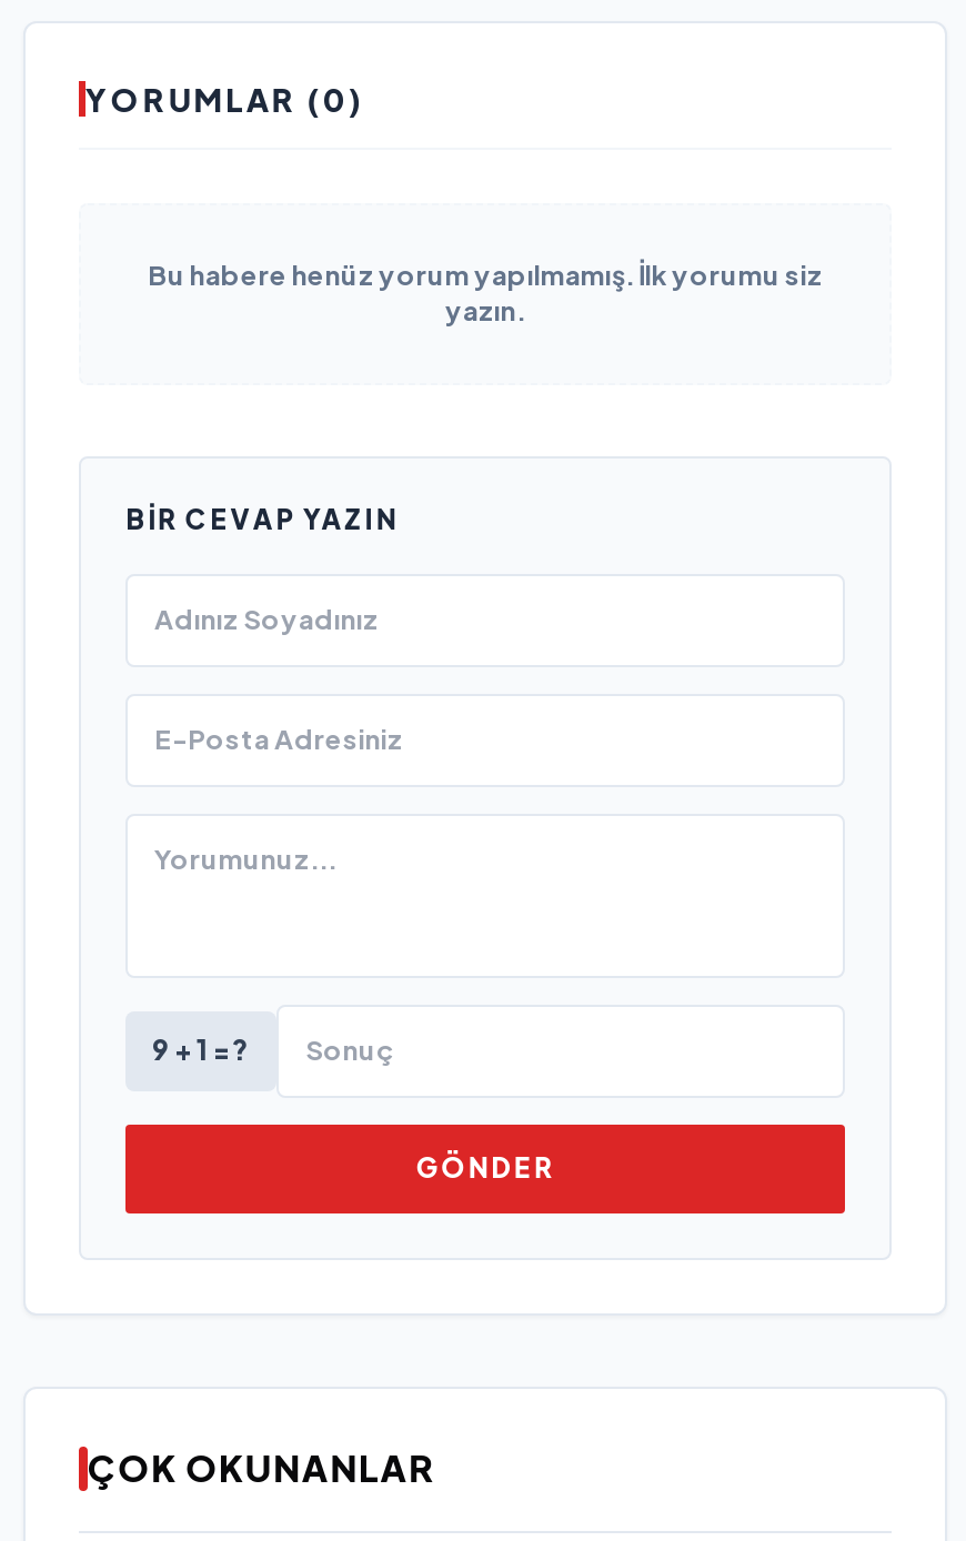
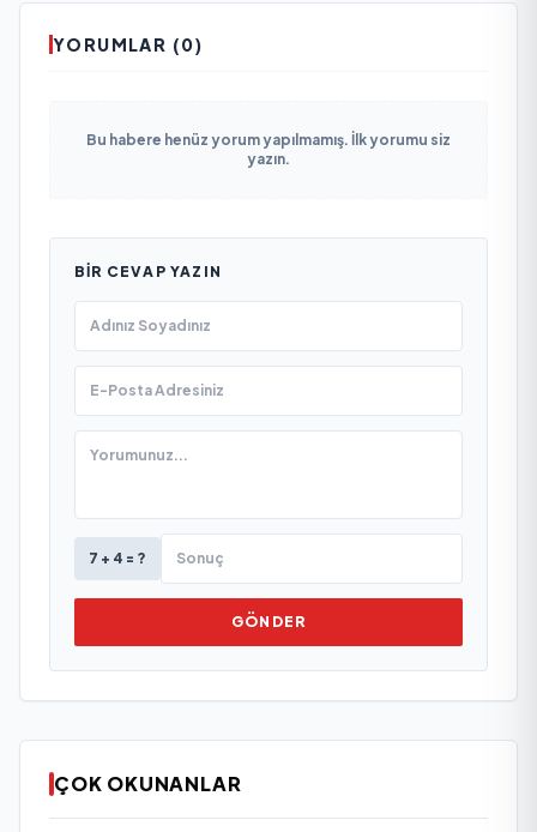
- 9 + 1 = ?
+ 7 + 4 = ?
